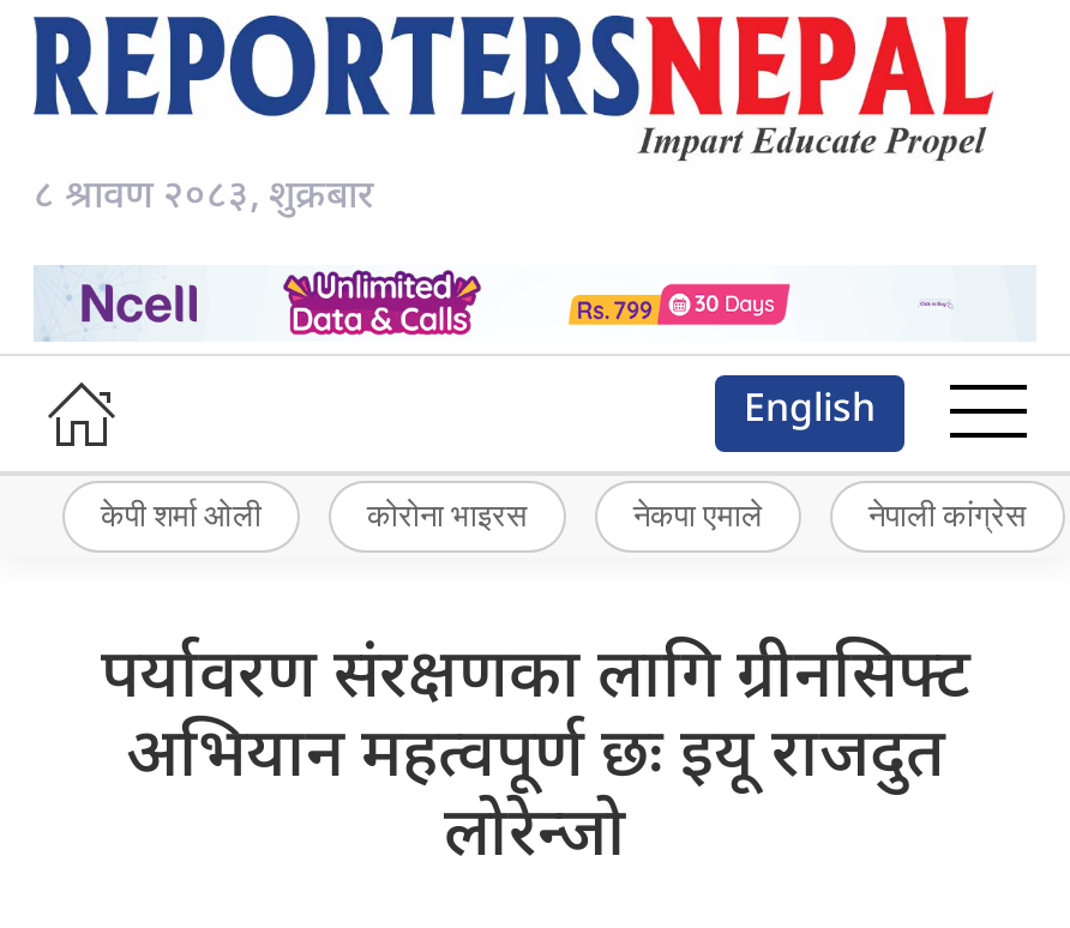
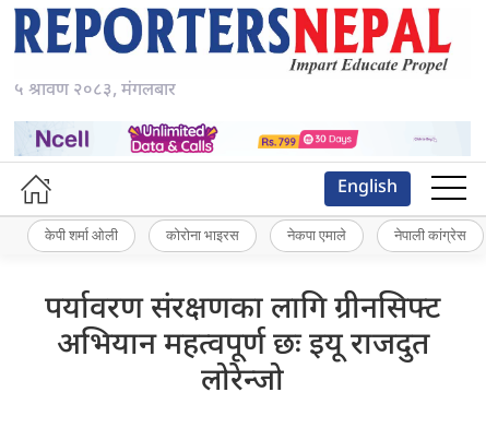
- ८ श्रावण २०८३, शुक्रबार
+ ५ श्रावण २०८३, मंगलबार
